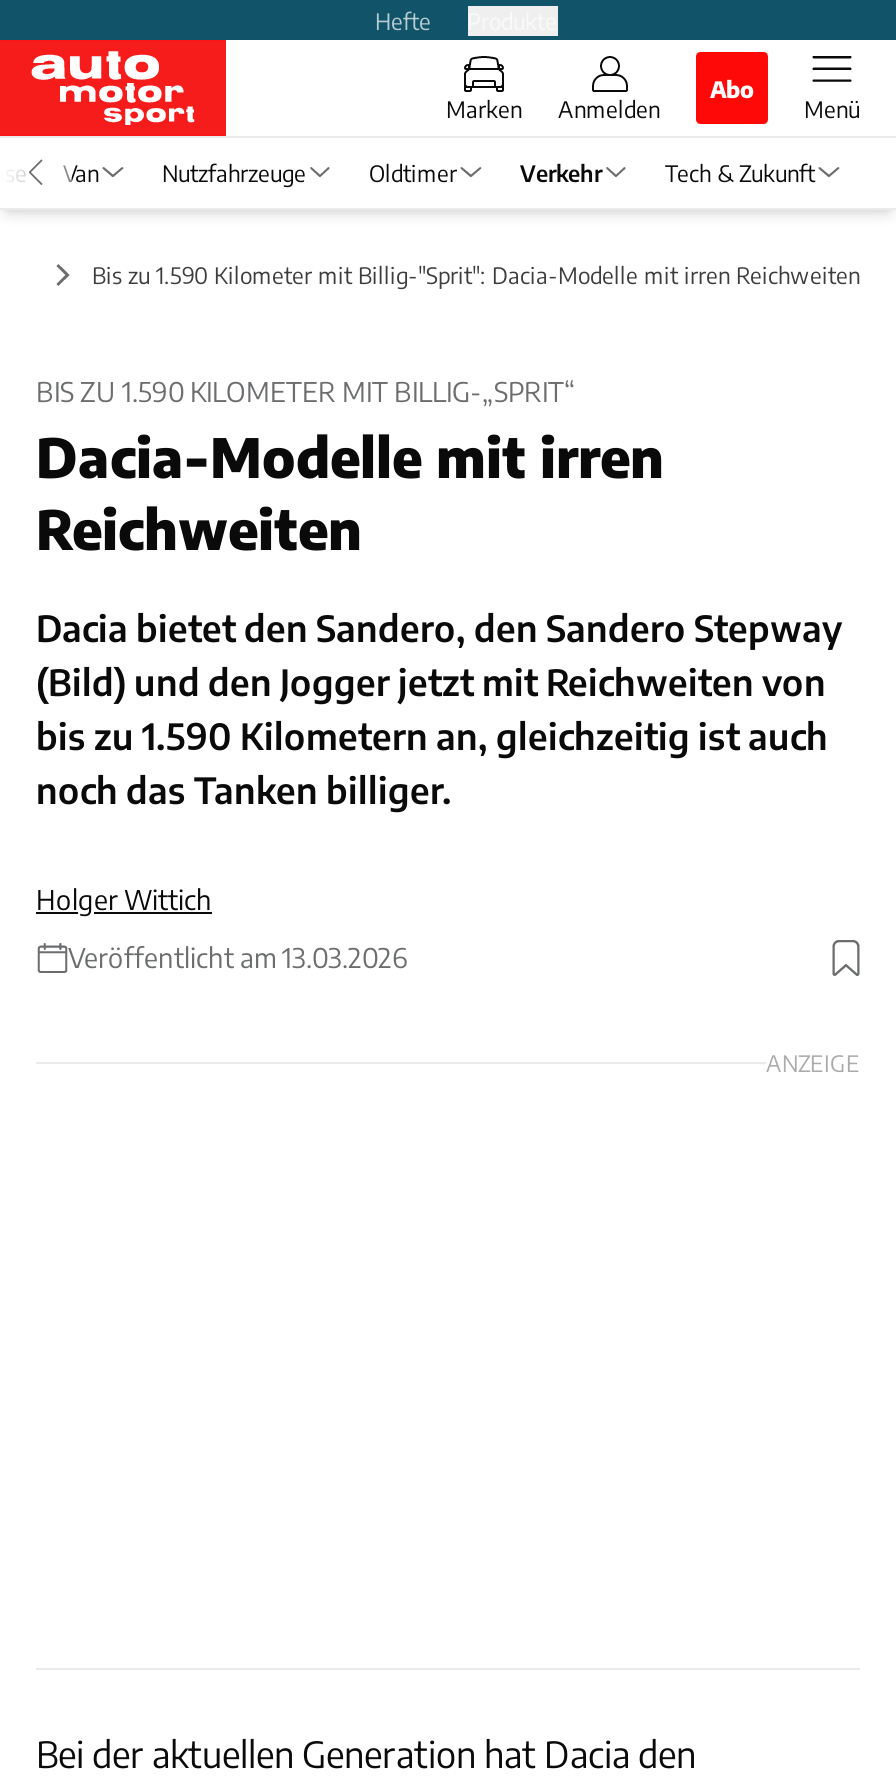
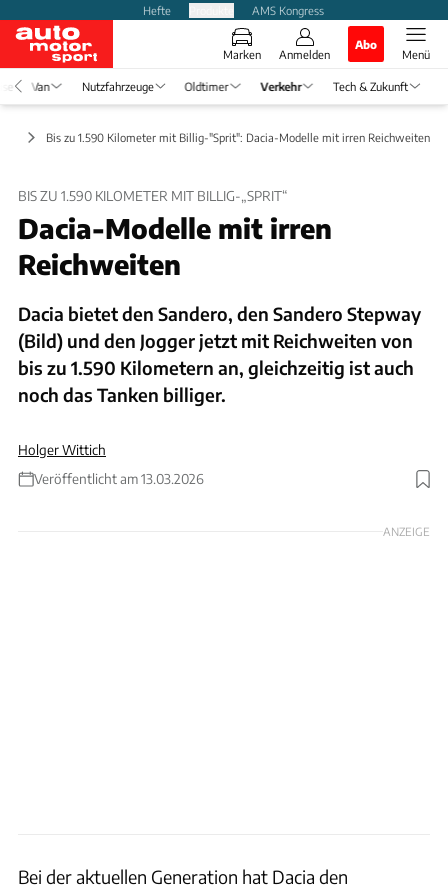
+ AMS Kongress
